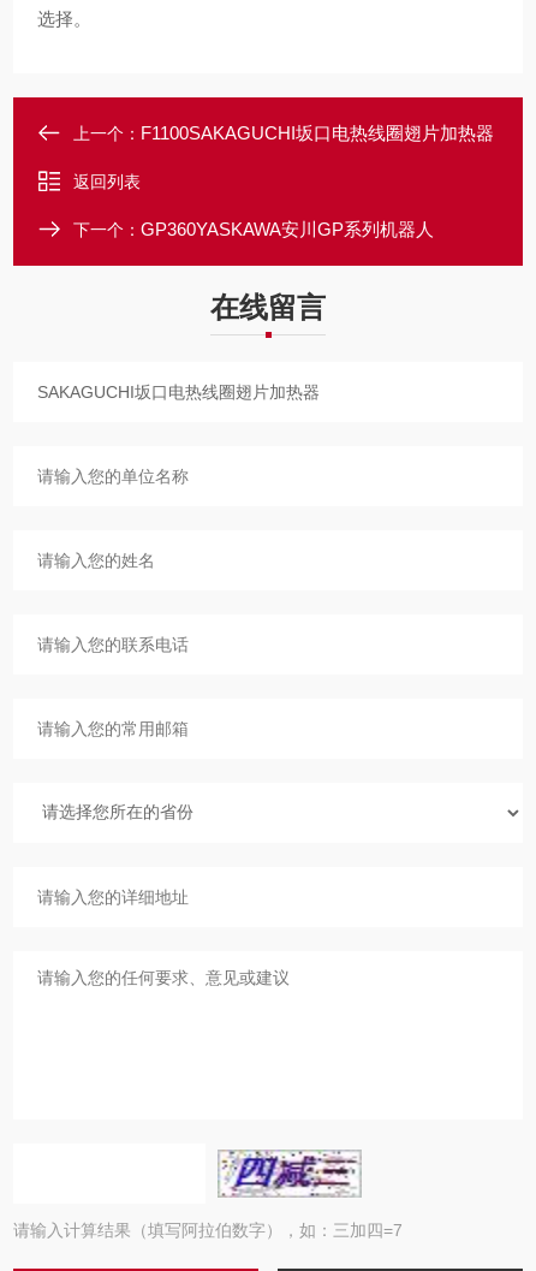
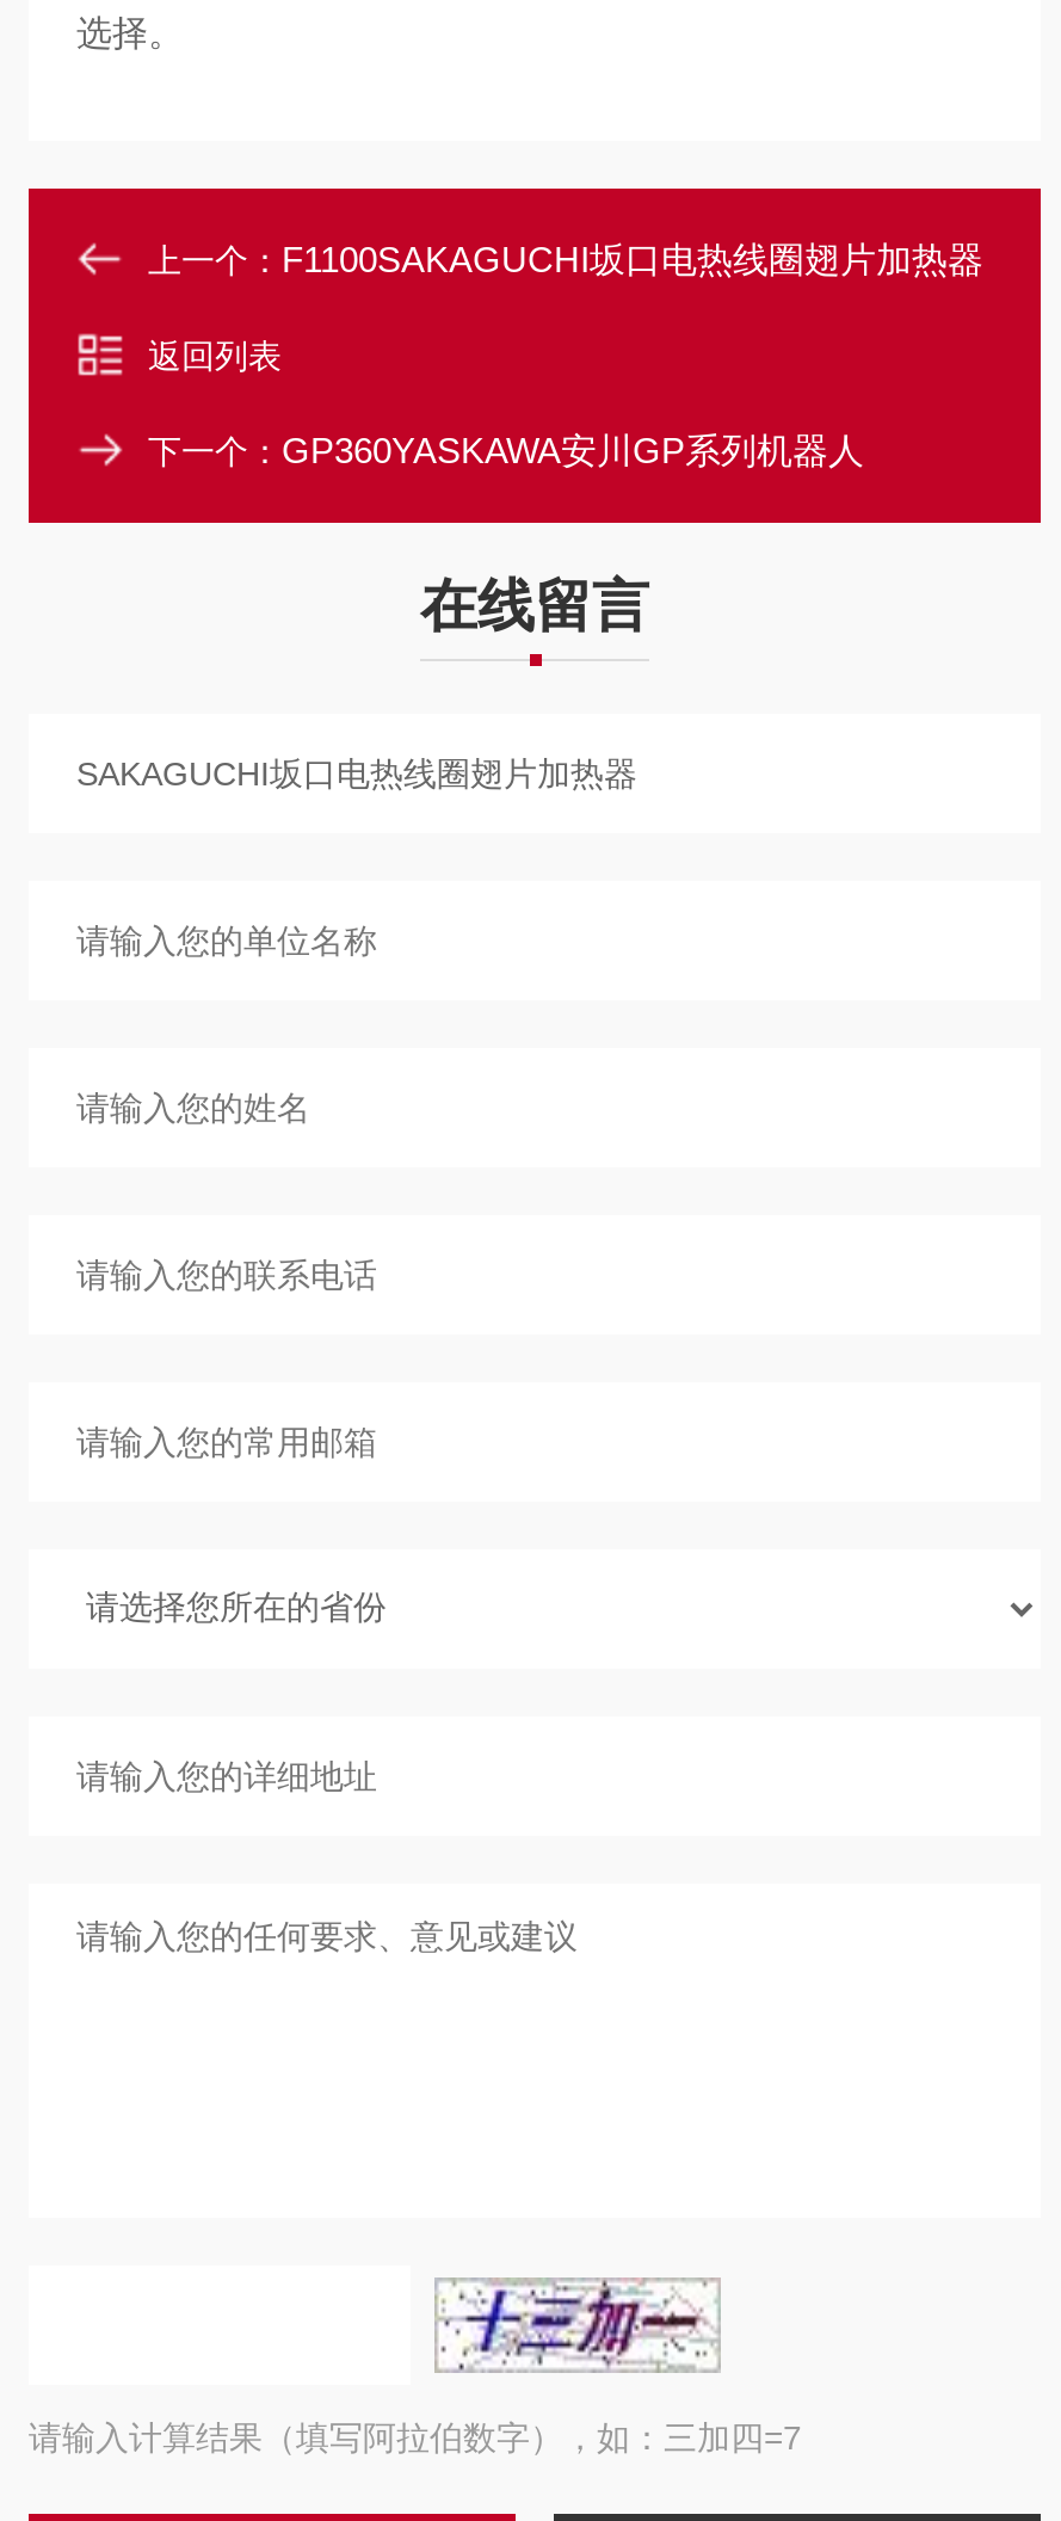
- [image]
+ [image]
